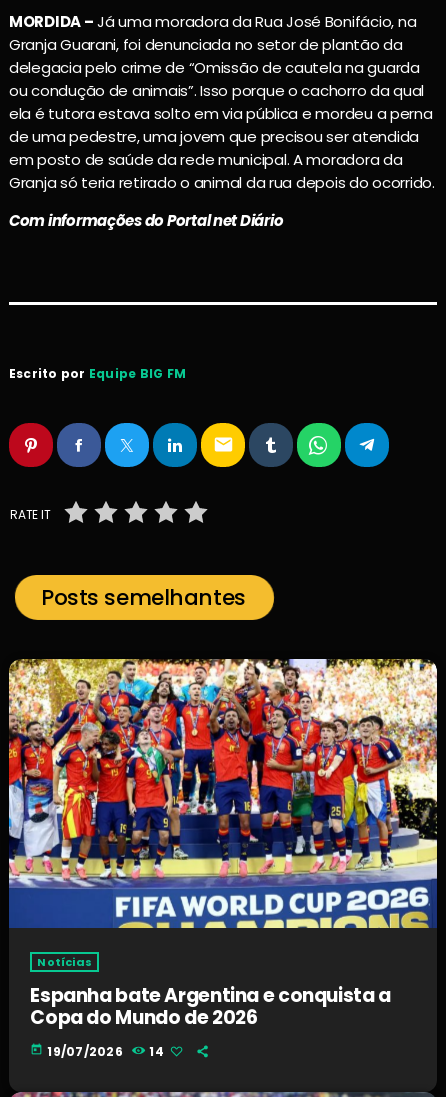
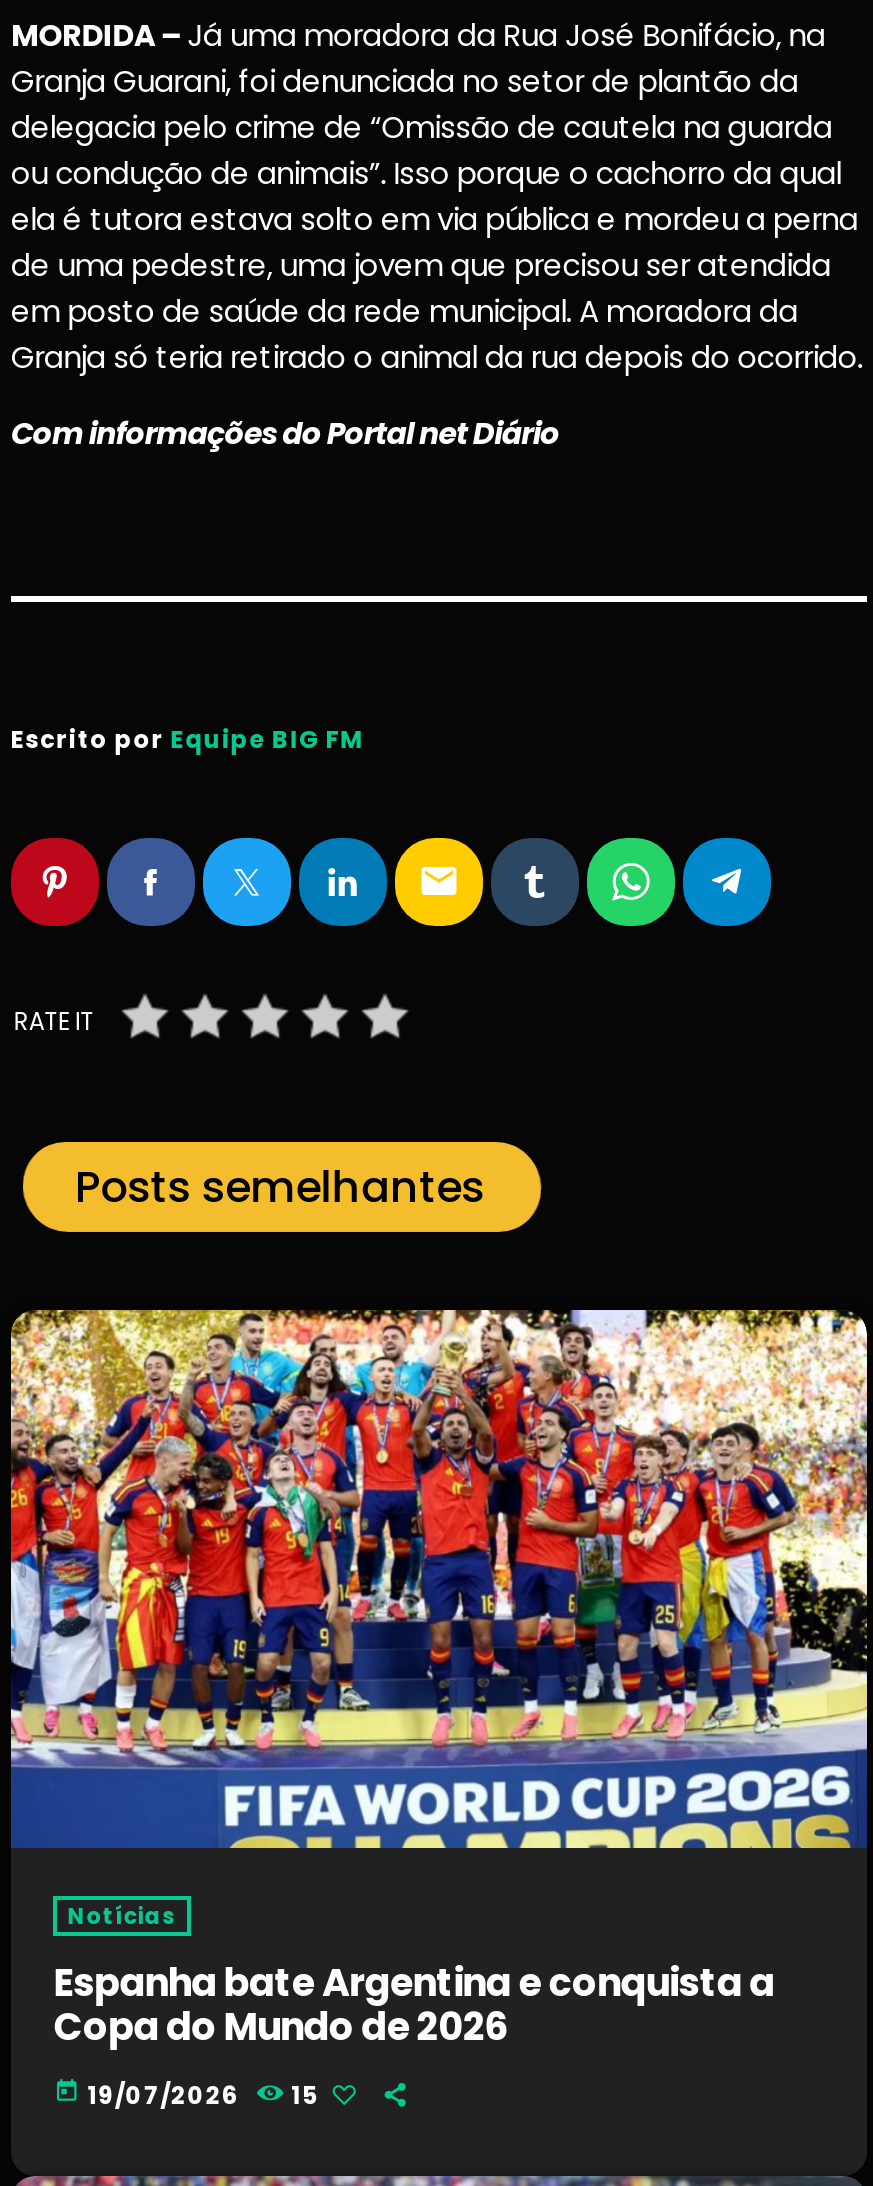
- 14
+ 15
